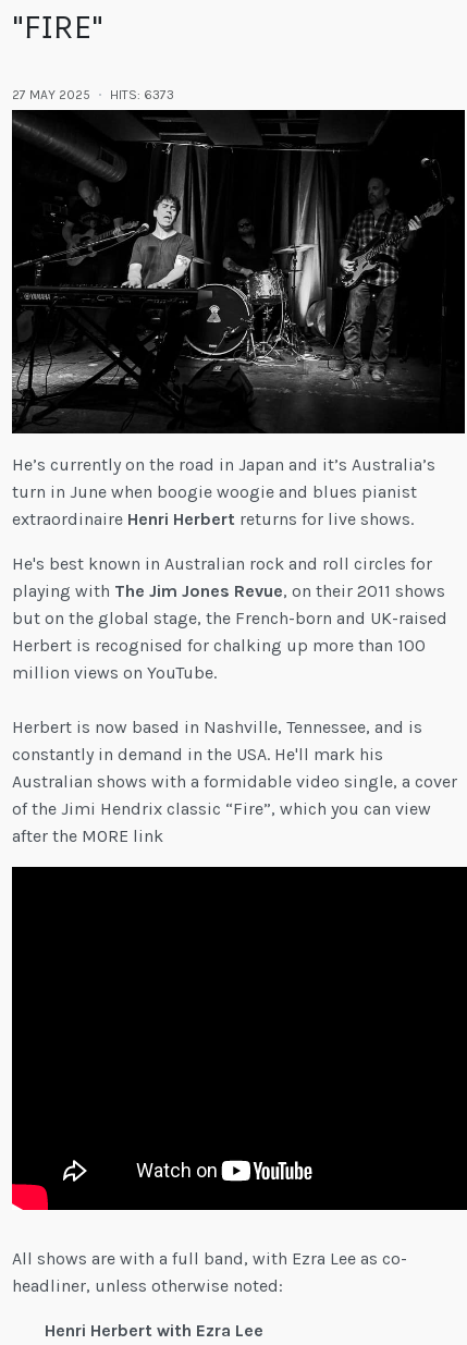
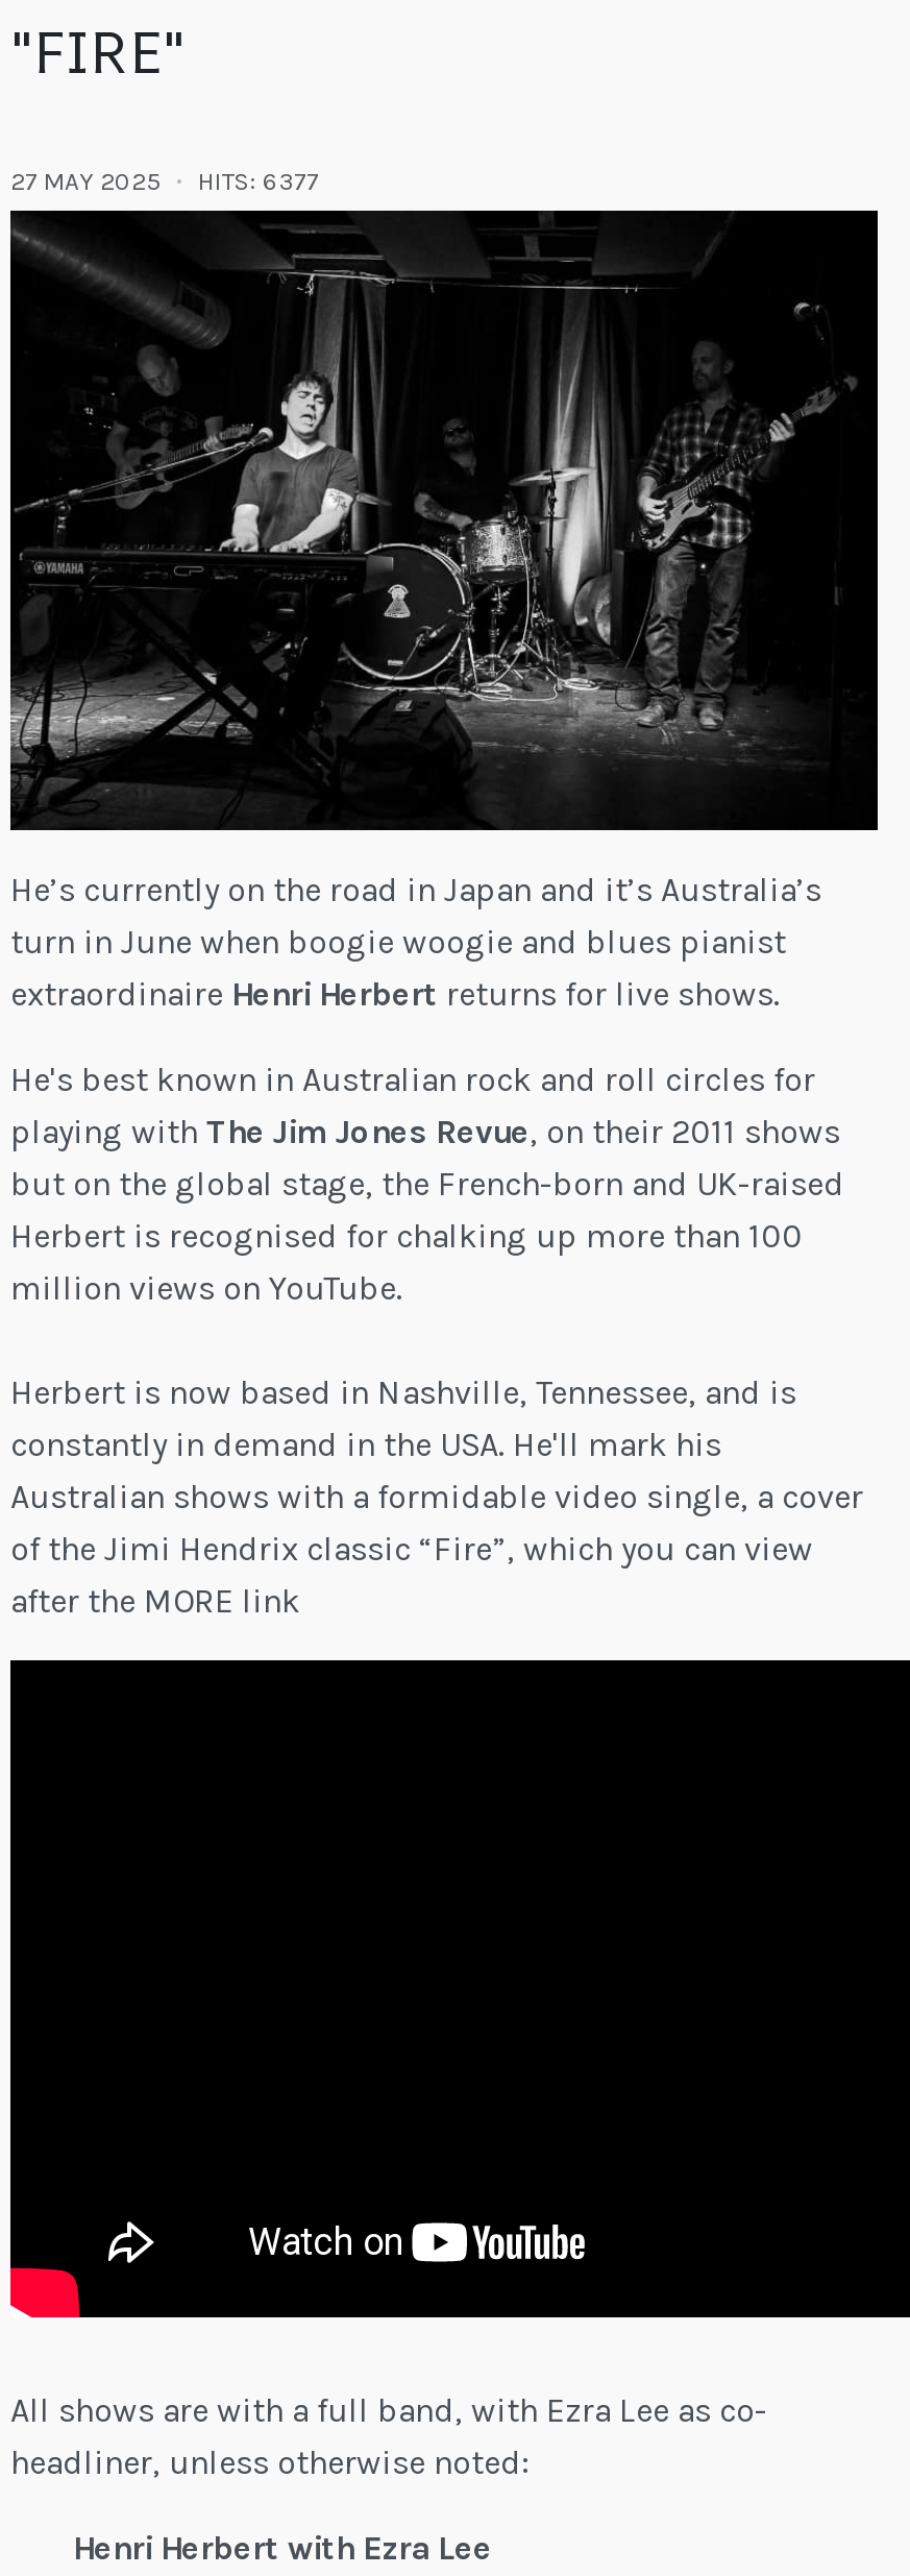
- 27 MAY 2025 HITS: 6373
+ 27 MAY 2025 HITS: 6377
